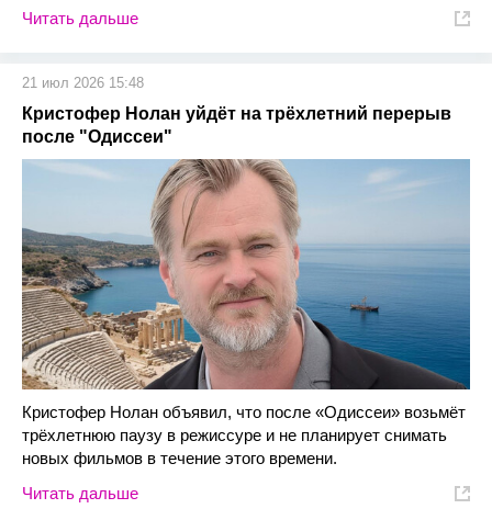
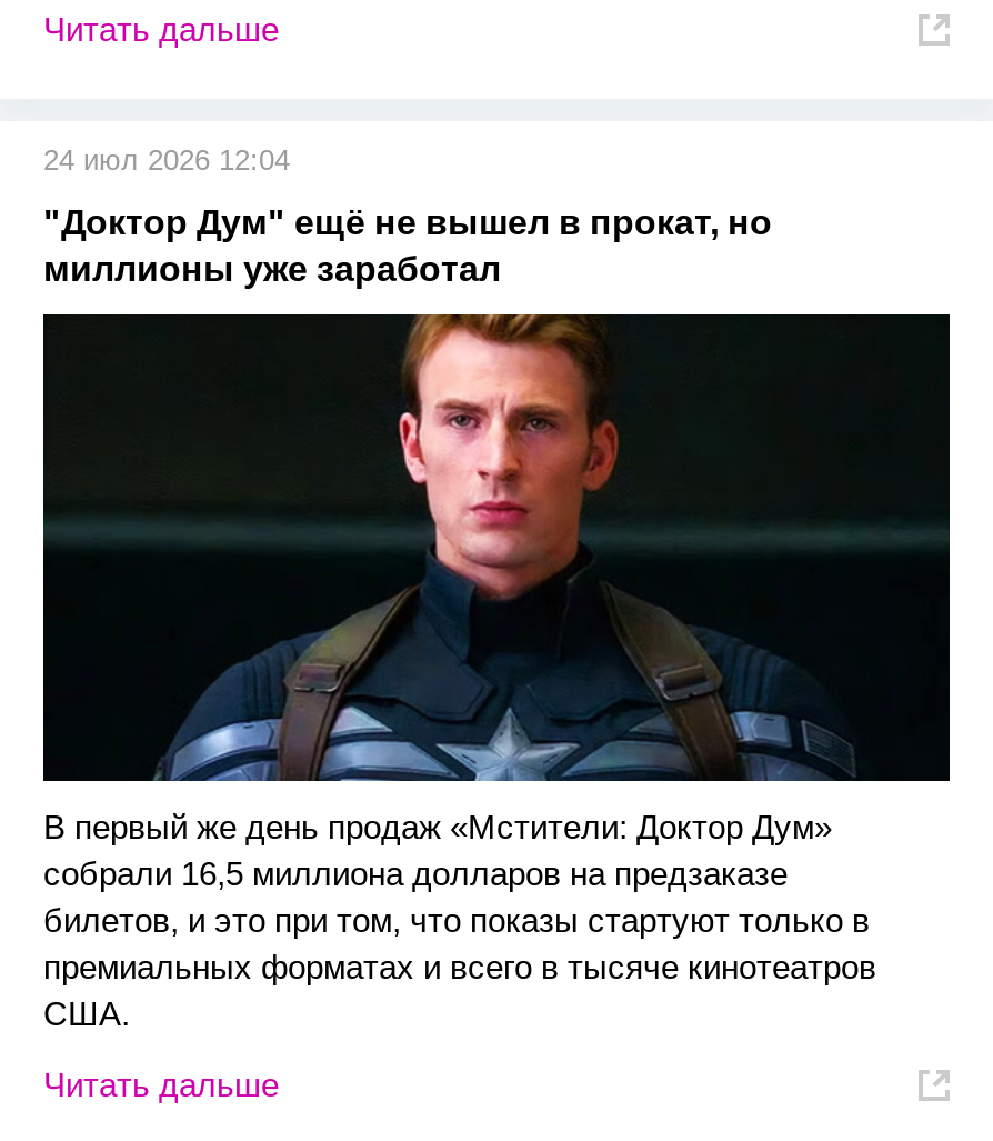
- 21 июл 2026 15:48
+ 24 июл 2026 12:04

- Кристофер Нолан уйдёт на трёхлетний перерыв
- после "Одиссеи"
+ "Доктор Дум" ещё не вышел в прокат, но
+ миллионы уже заработал

- [image]
- Кристофер Нолан объявил, что после «Одиссеи» возьмёт
- трёхлетнюю паузу в режиссуре и не планирует снимать
- новых фильмов в течение этого времени.
+ [image]
+ В первый же день продаж «Мстители: Доктор Дум»
+ собрали 16,5 миллиона долларов на предзаказе
+ билетов, и это при том, что показы стартуют только в
+ премиальных форматах и всего в тысяче кинотеатров
+ США.
